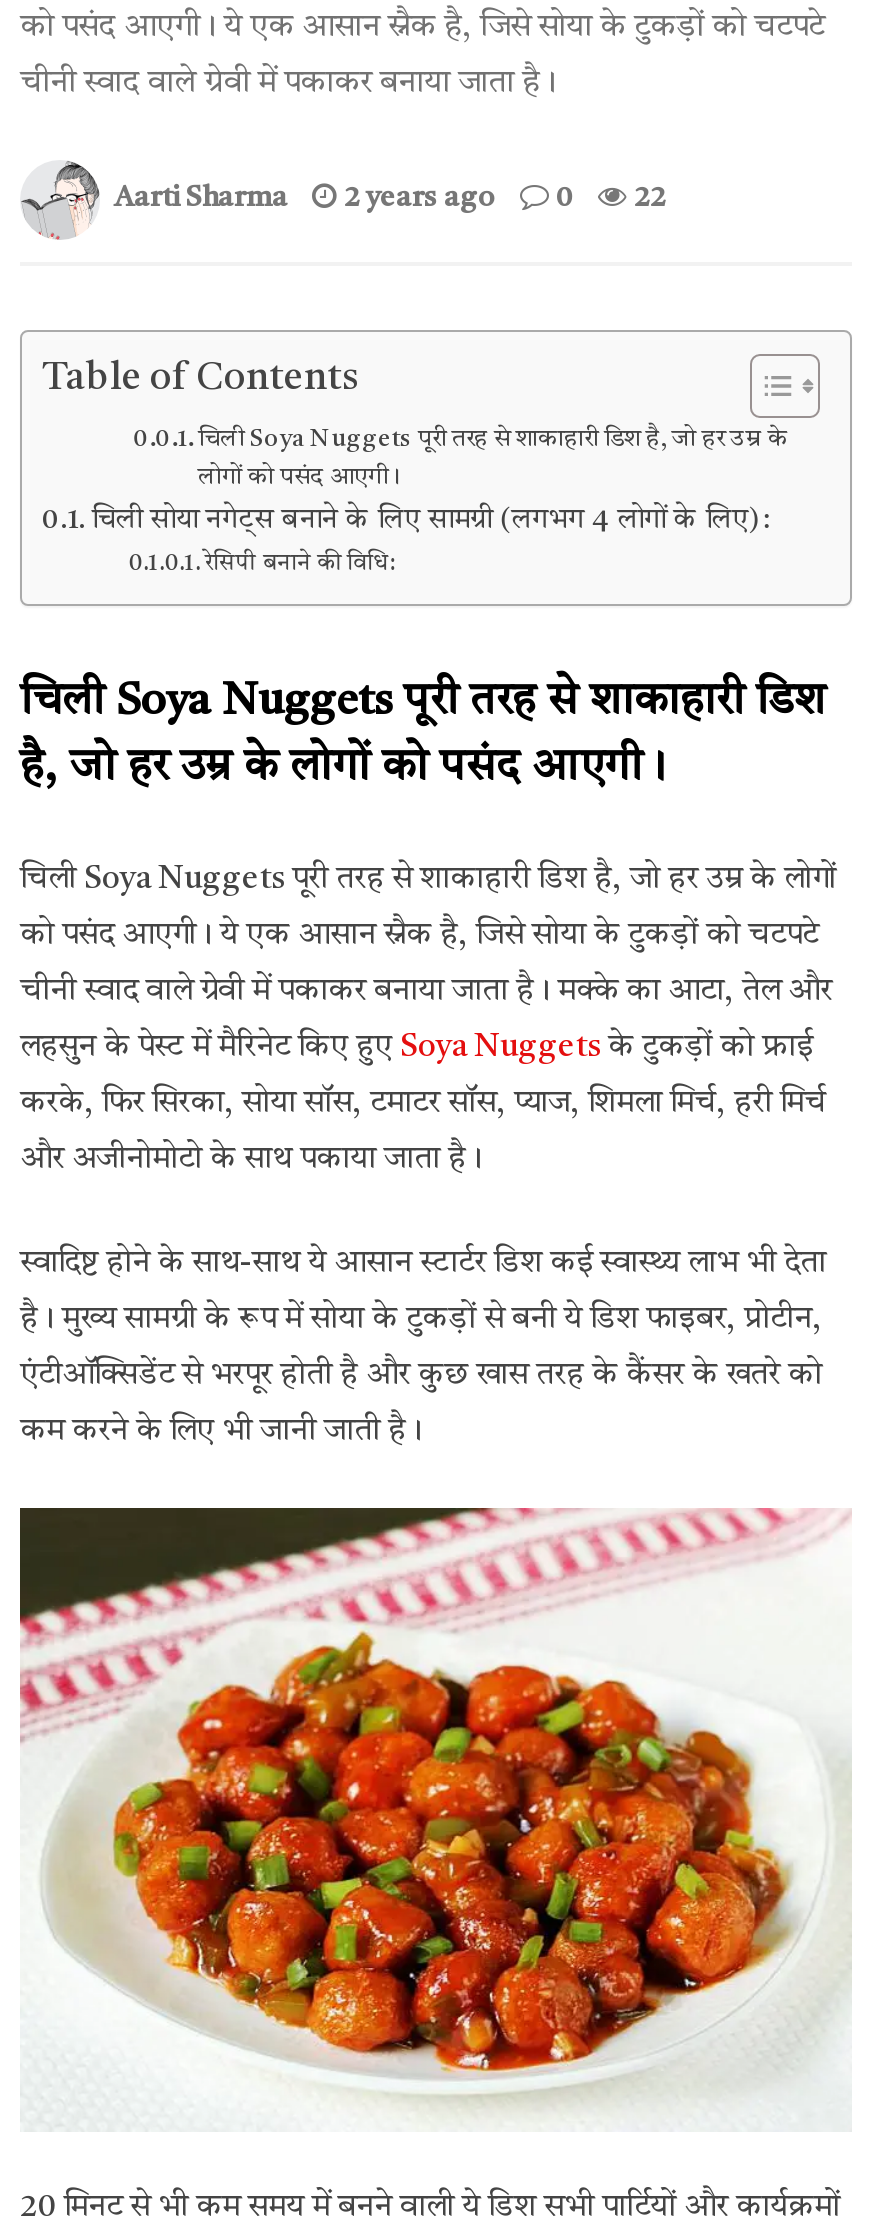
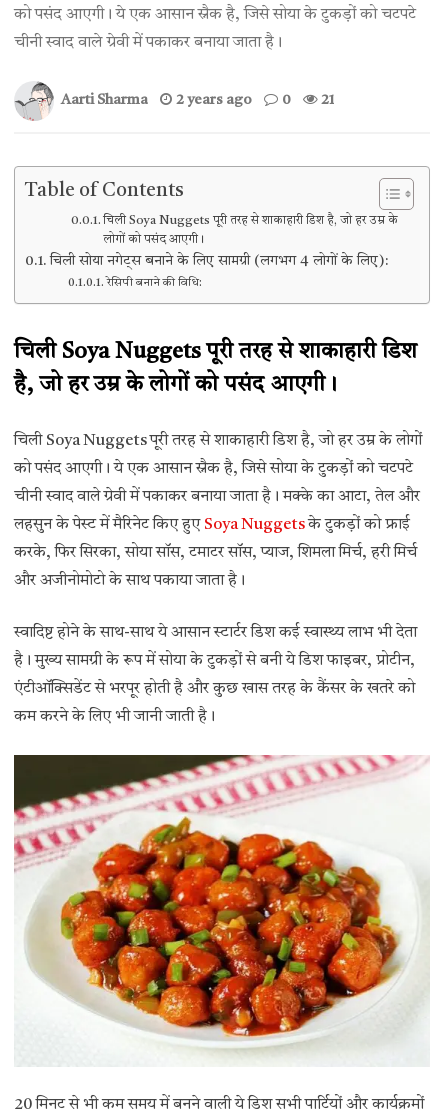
- Aarti Sharma 2 years ago 0 22
+ Aarti Sharma 2 years ago 0 21
